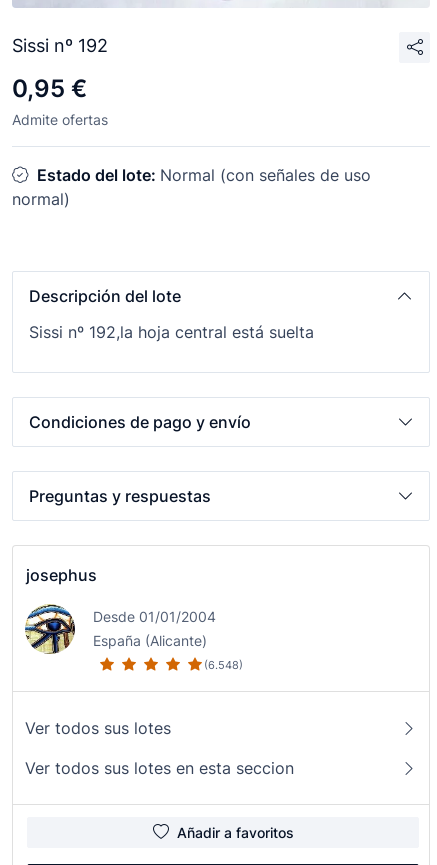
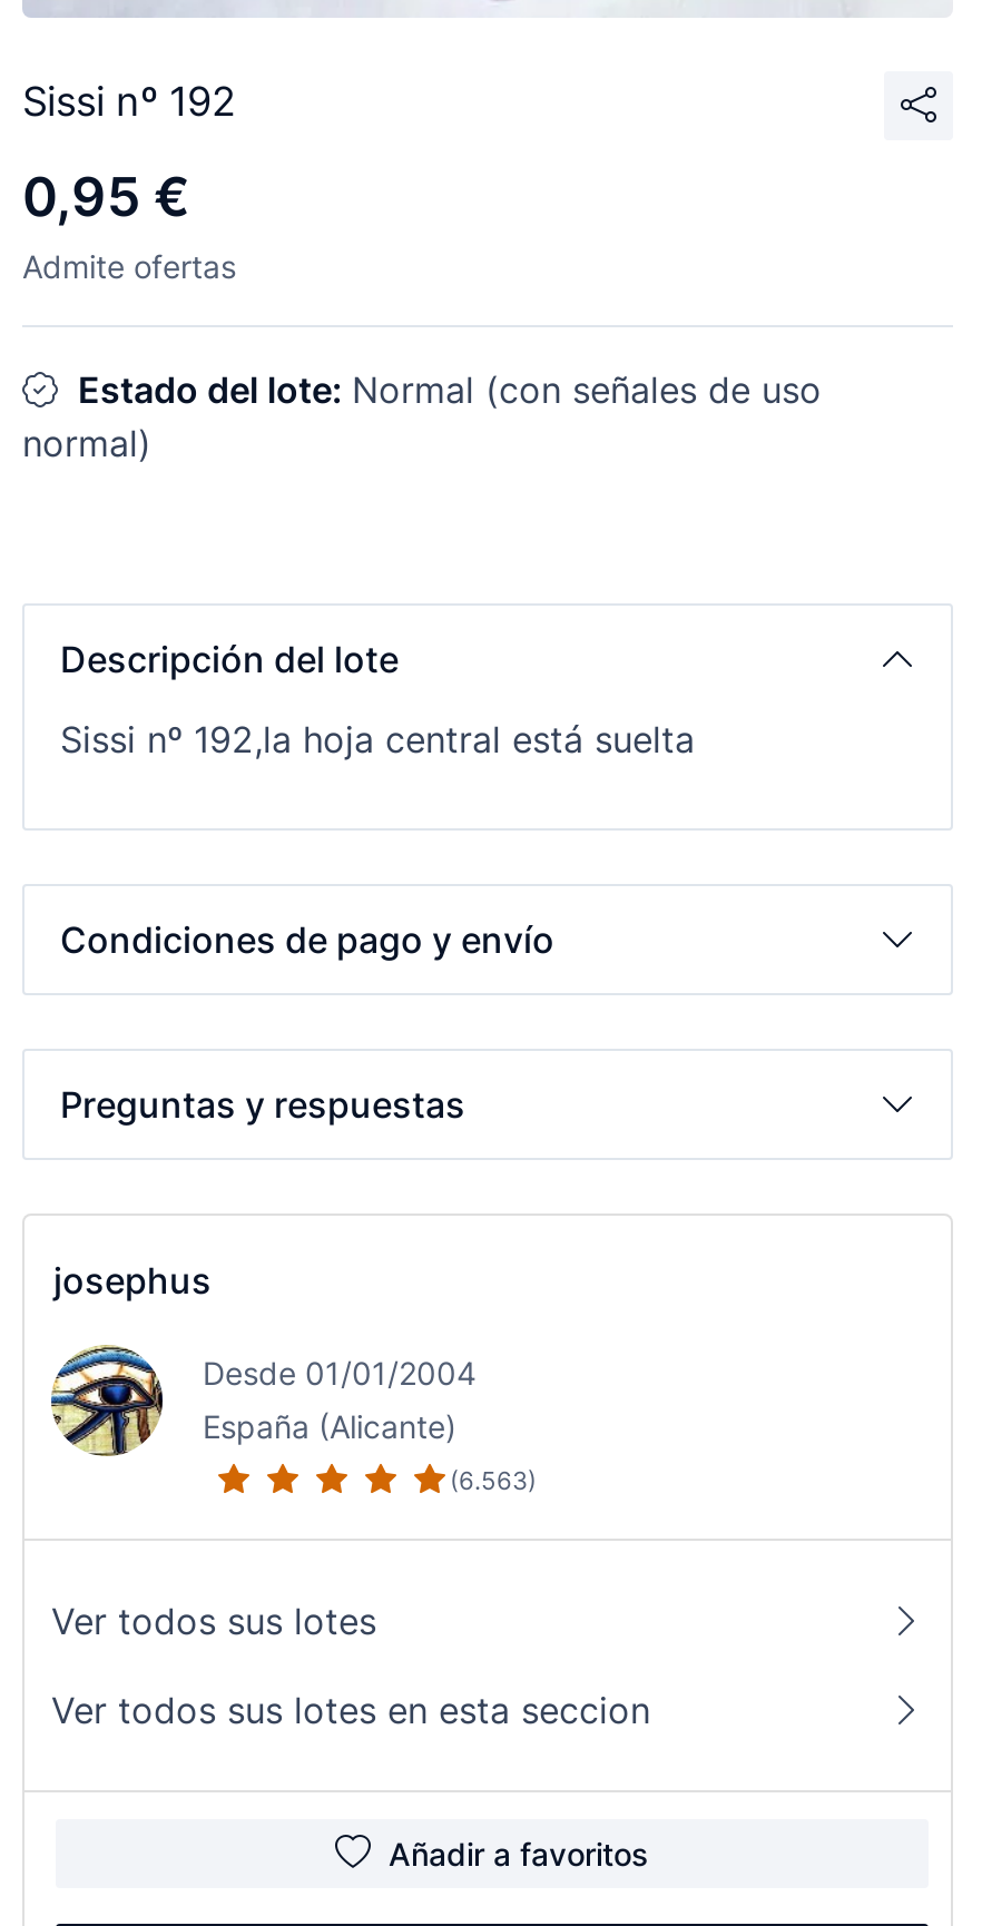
- (6.548)
+ (6.563)
